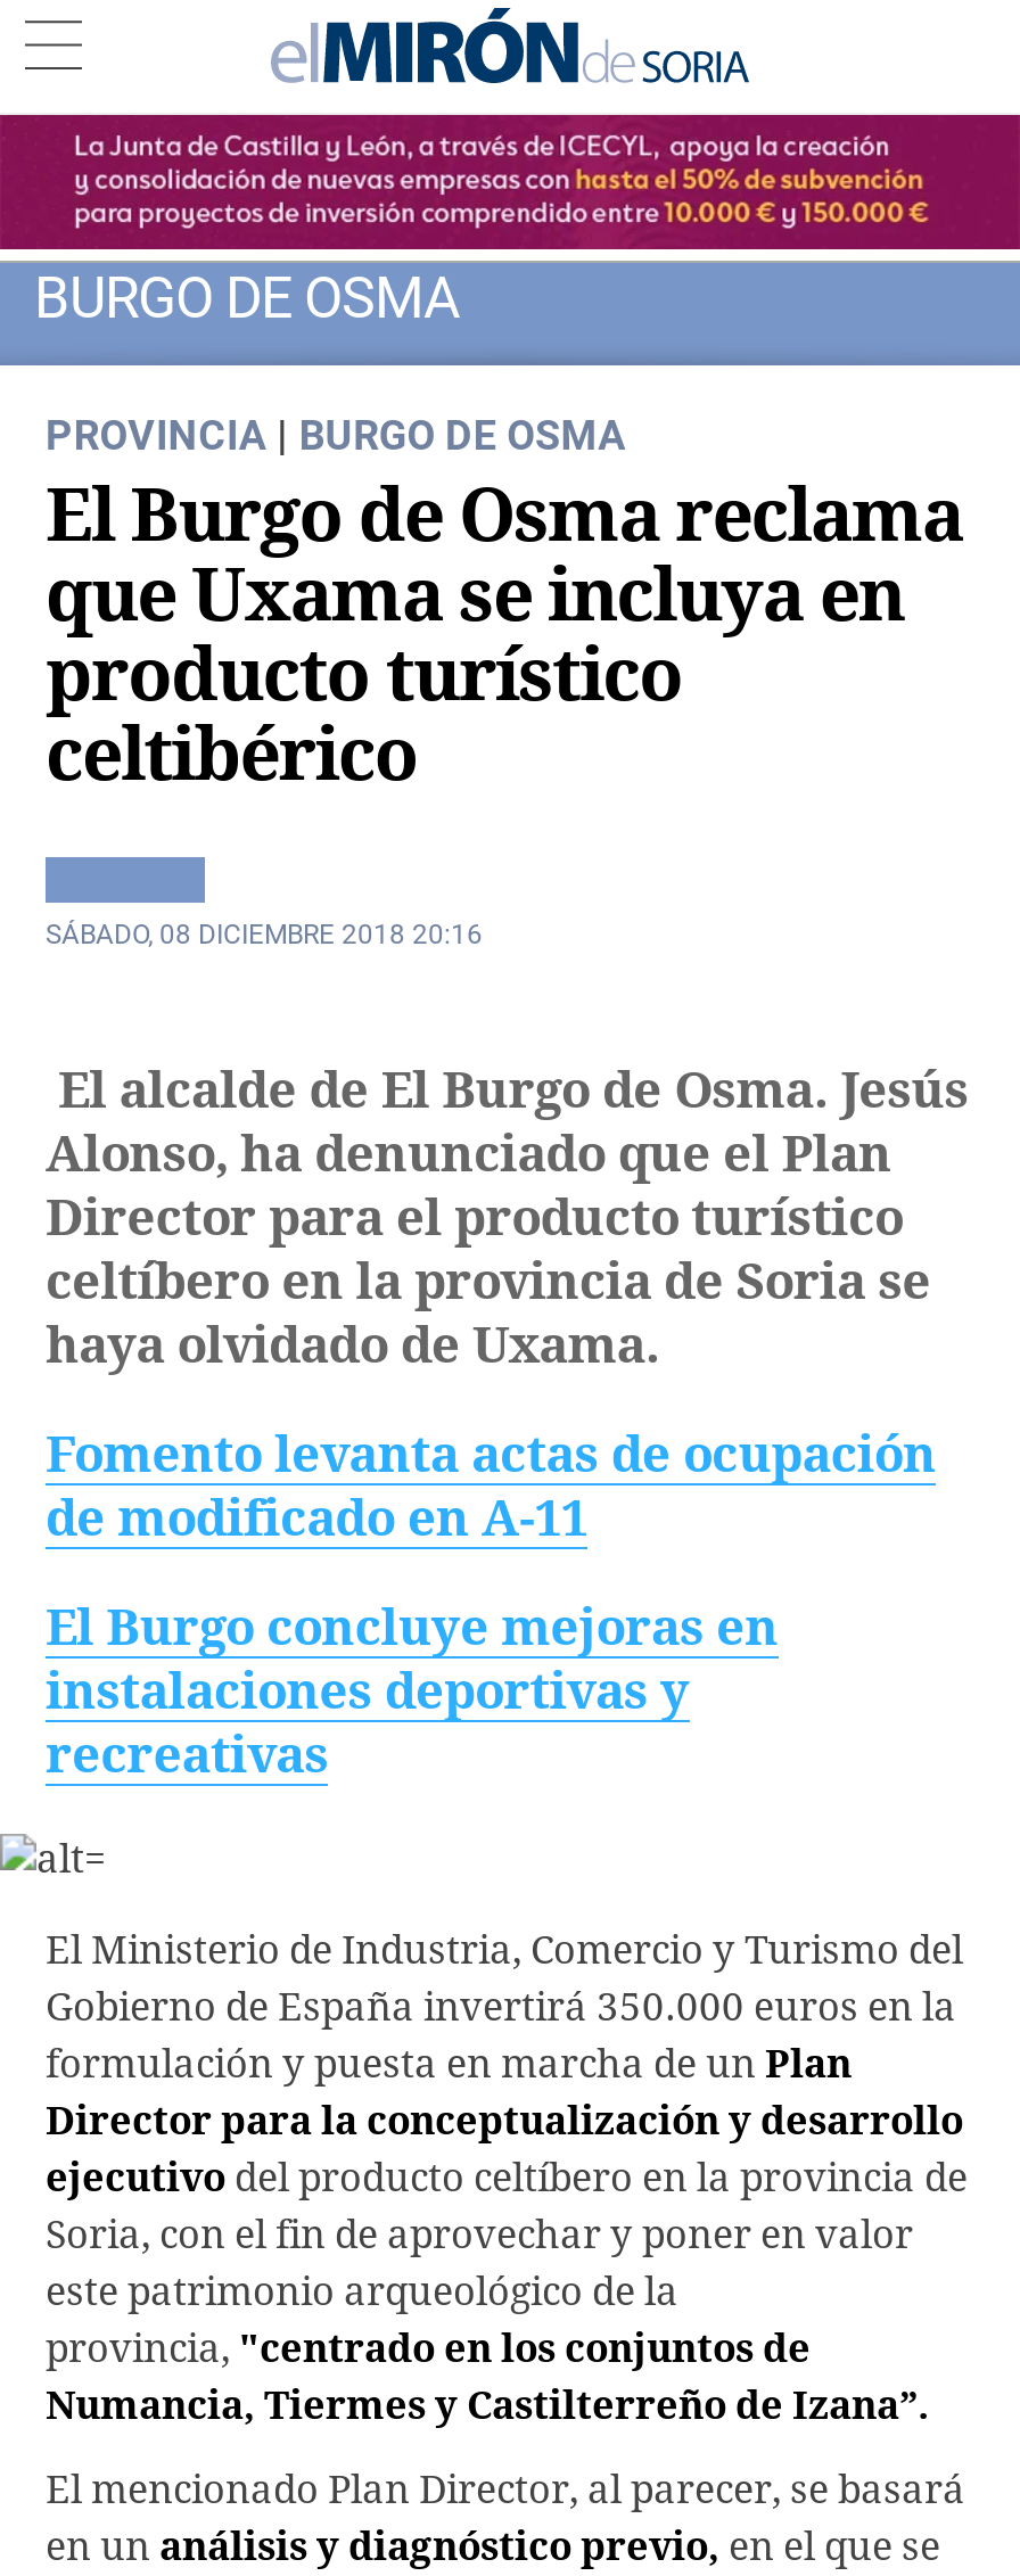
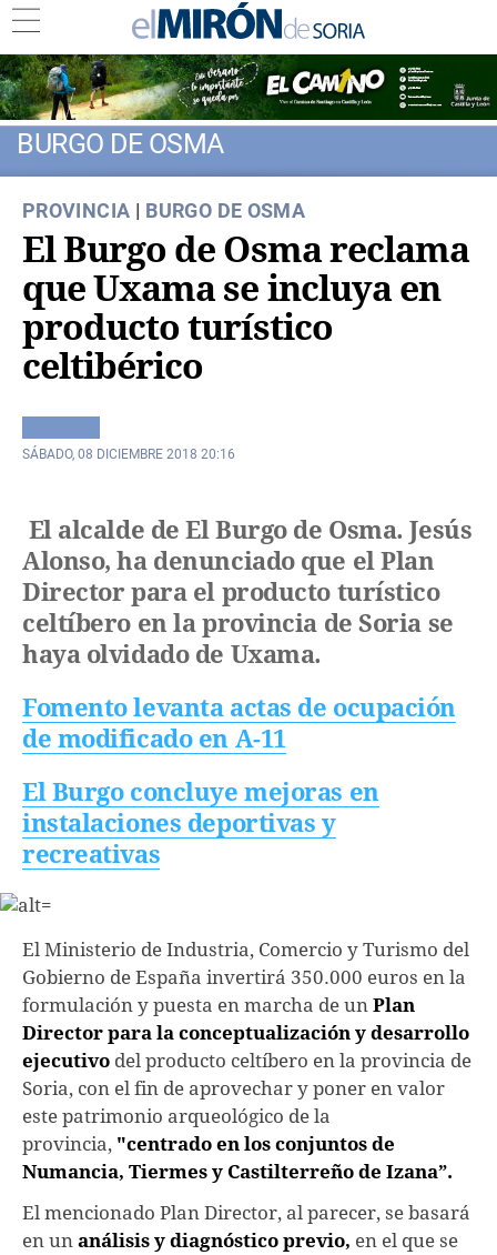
- [image]
+ [image]
